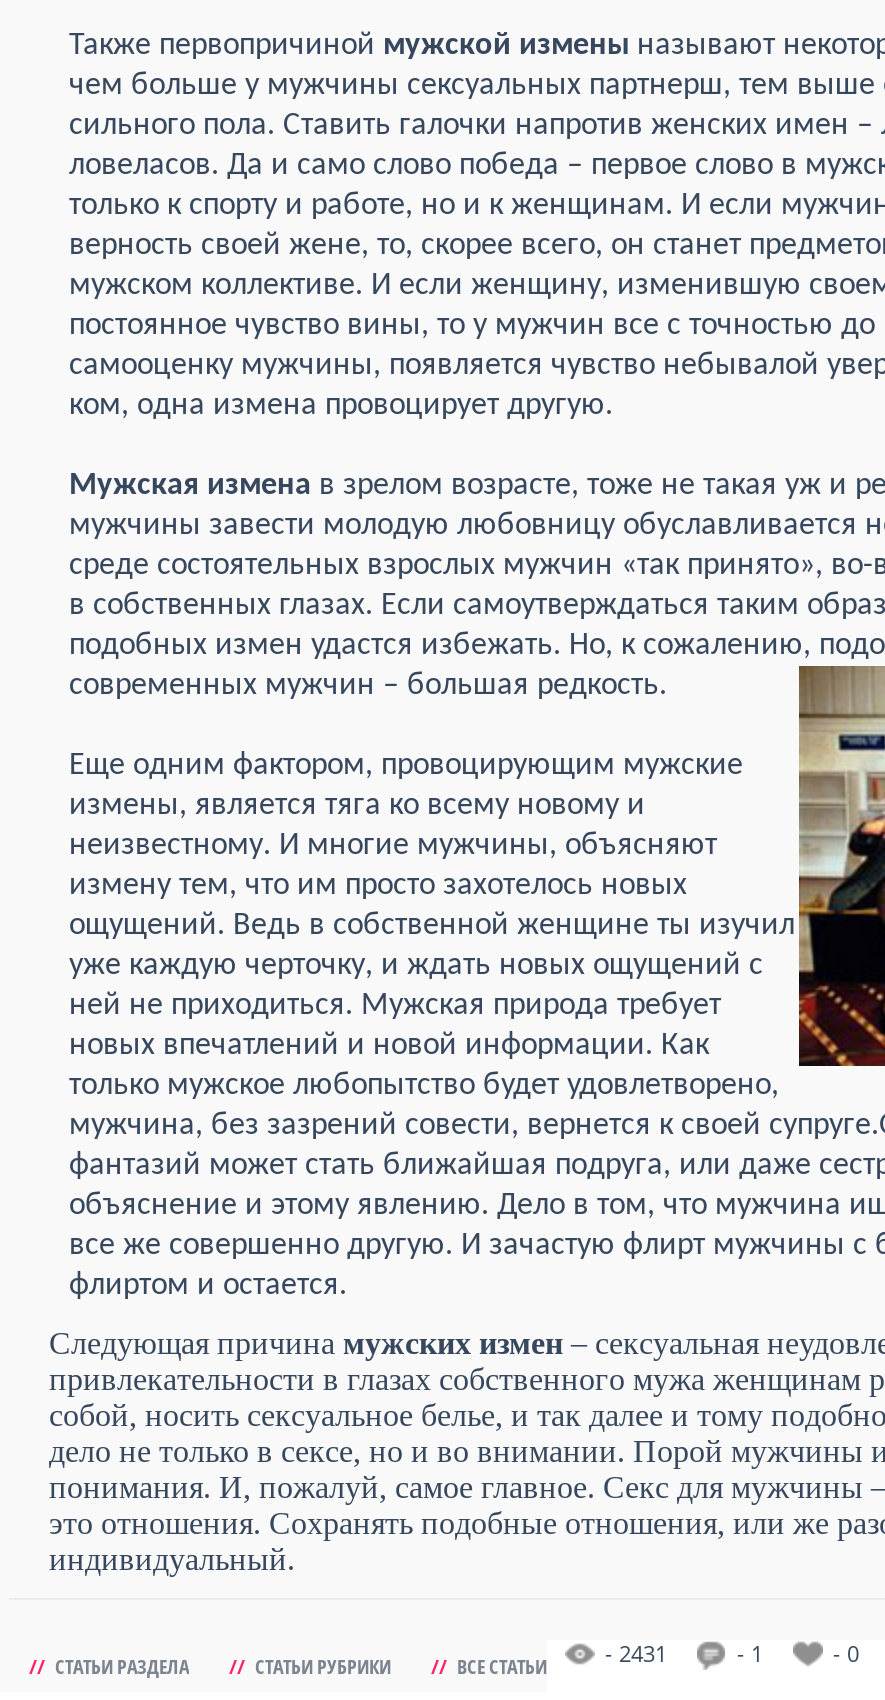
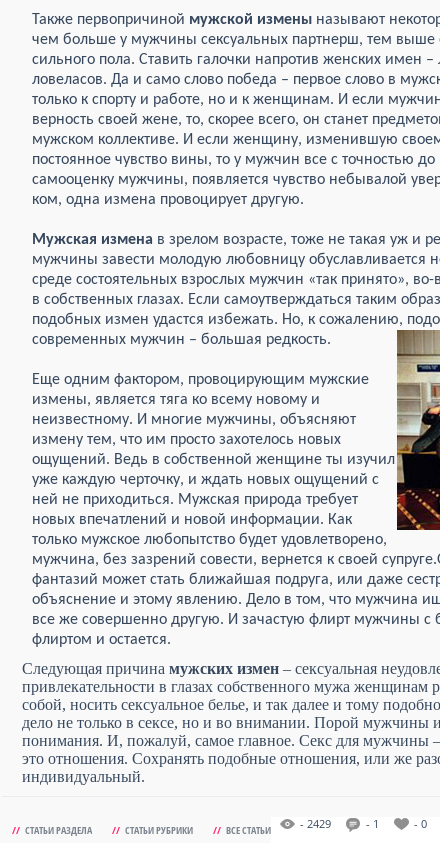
- - 2431
+ - 2429
